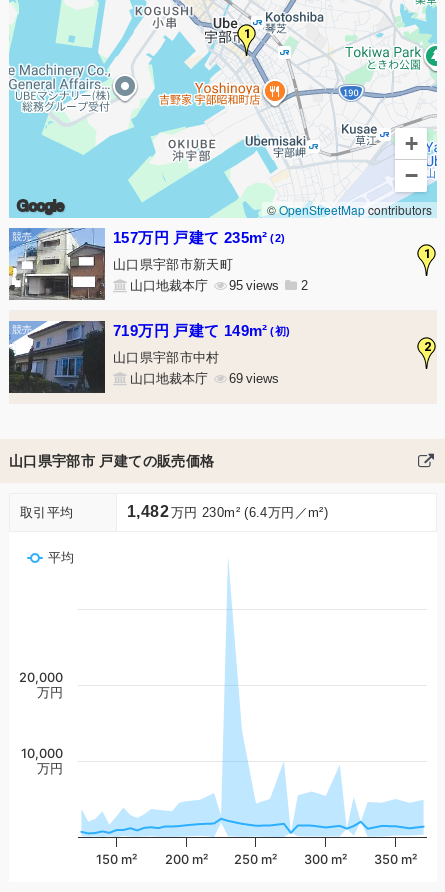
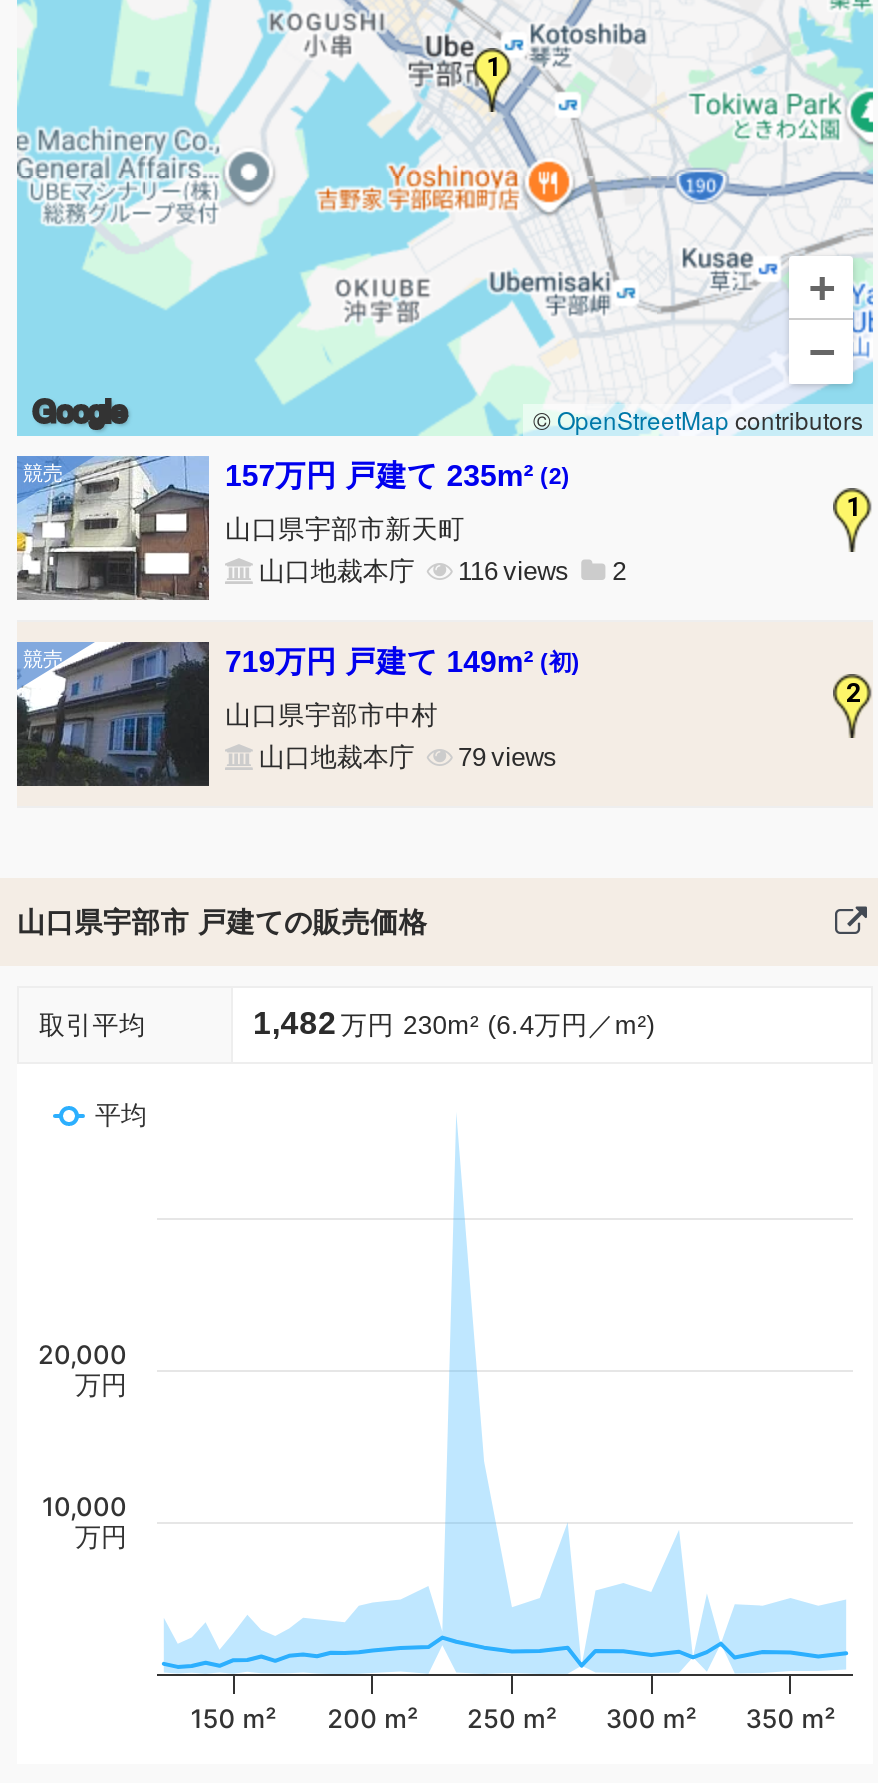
- 山口地裁本庁 95
+ 山口地裁本庁 116

- 山口地裁本庁 69
+ 山口地裁本庁 79
